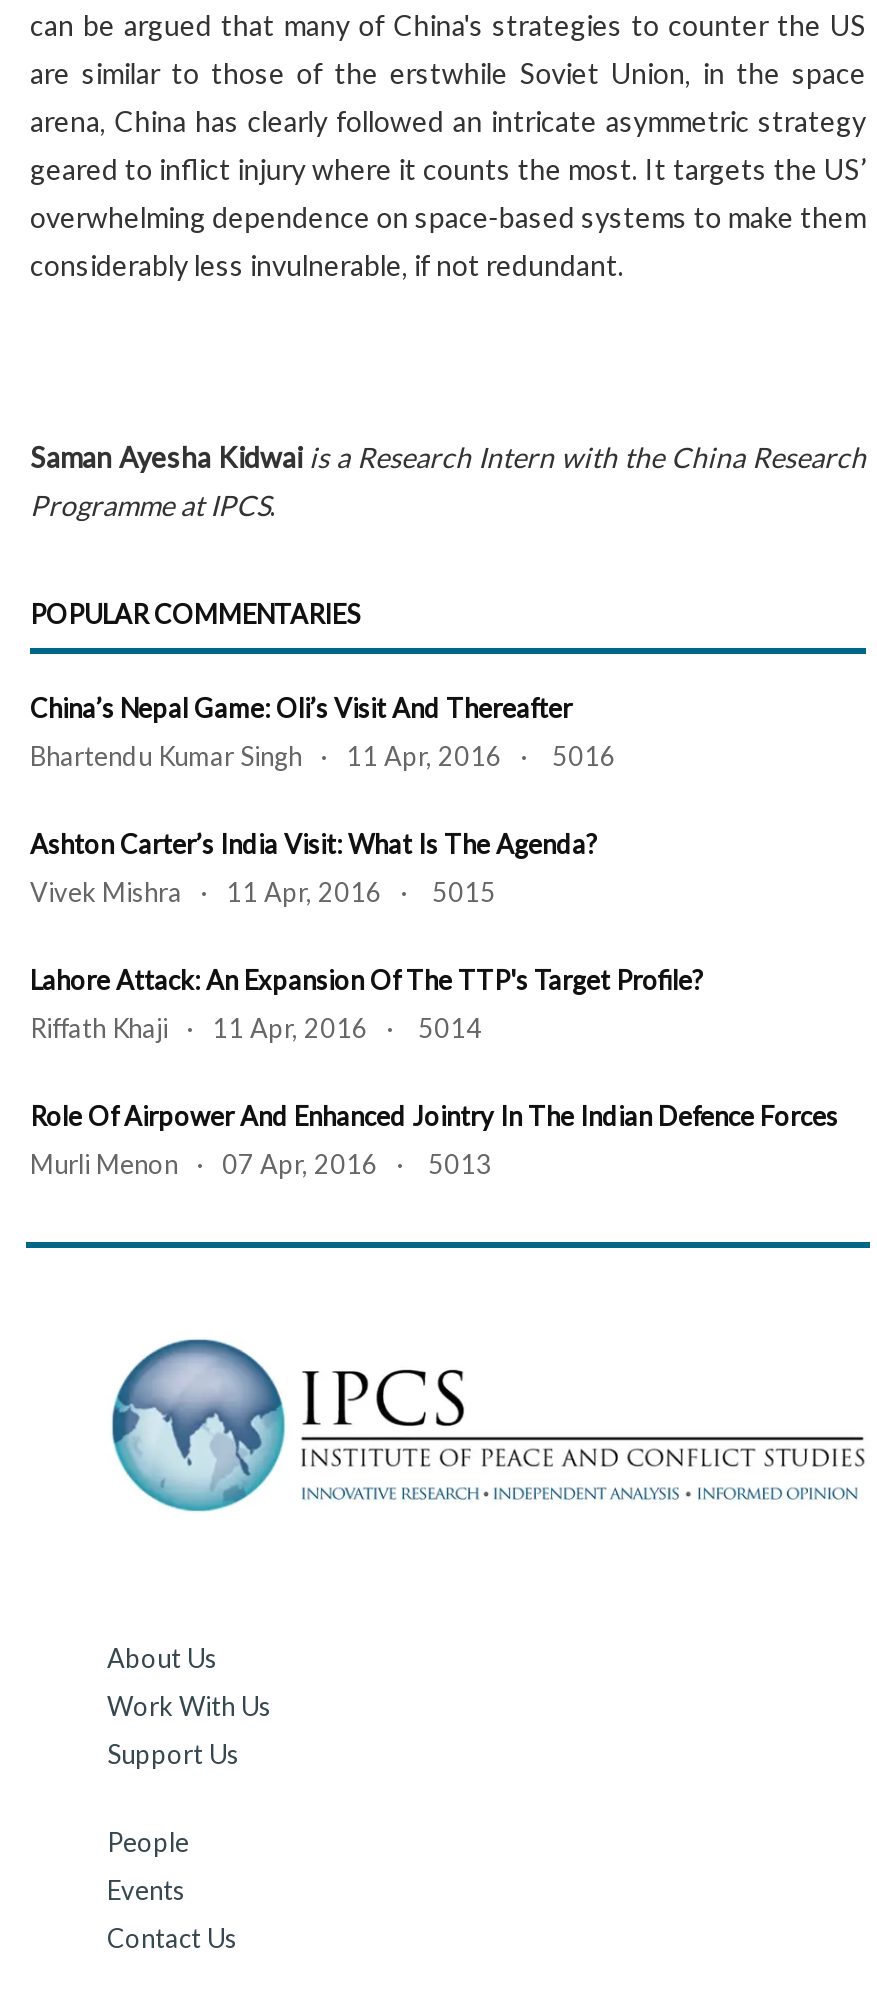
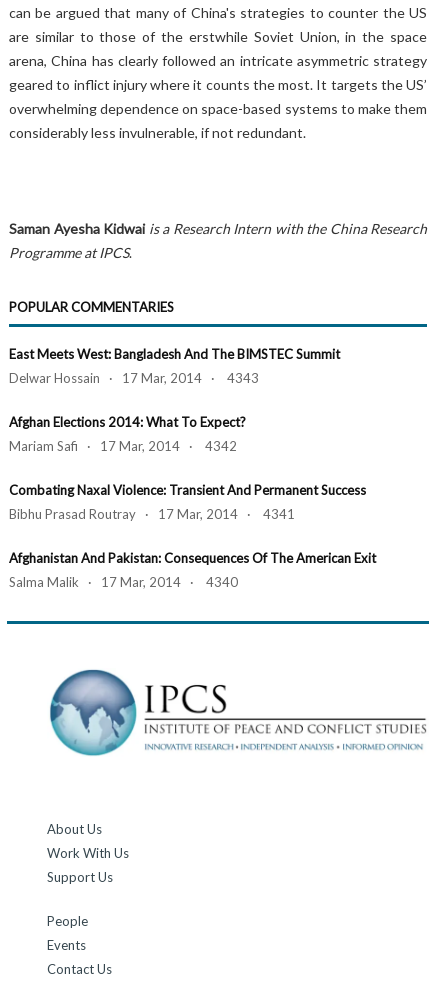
- China’s Nepal Game: Oli’s Visit And Thereafter
+ East Meets West: Bangladesh And The BIMSTEC Summit

- Bhartendu Kumar Singh · 11 Apr, 2016 · 5016
+ Delwar Hossain · 17 Mar, 2014 · 4343

- Ashton Carter’s India Visit: What Is The Agenda?
+ Afghan Elections 2014: What To Expect?

- Vivek Mishra · 11 Apr, 2016 · 5015
+ Mariam Safi · 17 Mar, 2014 · 4342

- Lahore Attack: An Expansion Of The TTP's Target Profile?
+ Combating Naxal Violence: Transient And Permanent Success

- Riffath Khaji · 11 Apr, 2016 · 5014
+ Bibhu Prasad Routray · 17 Mar, 2014 · 4341

- Role Of Airpower And Enhanced Jointry In The Indian Defence Forces
+ Afghanistan And Pakistan: Consequences Of The American Exit

- Murli Menon · 07 Apr, 2016 · 5013
+ Salma Malik · 17 Mar, 2014 · 4340
